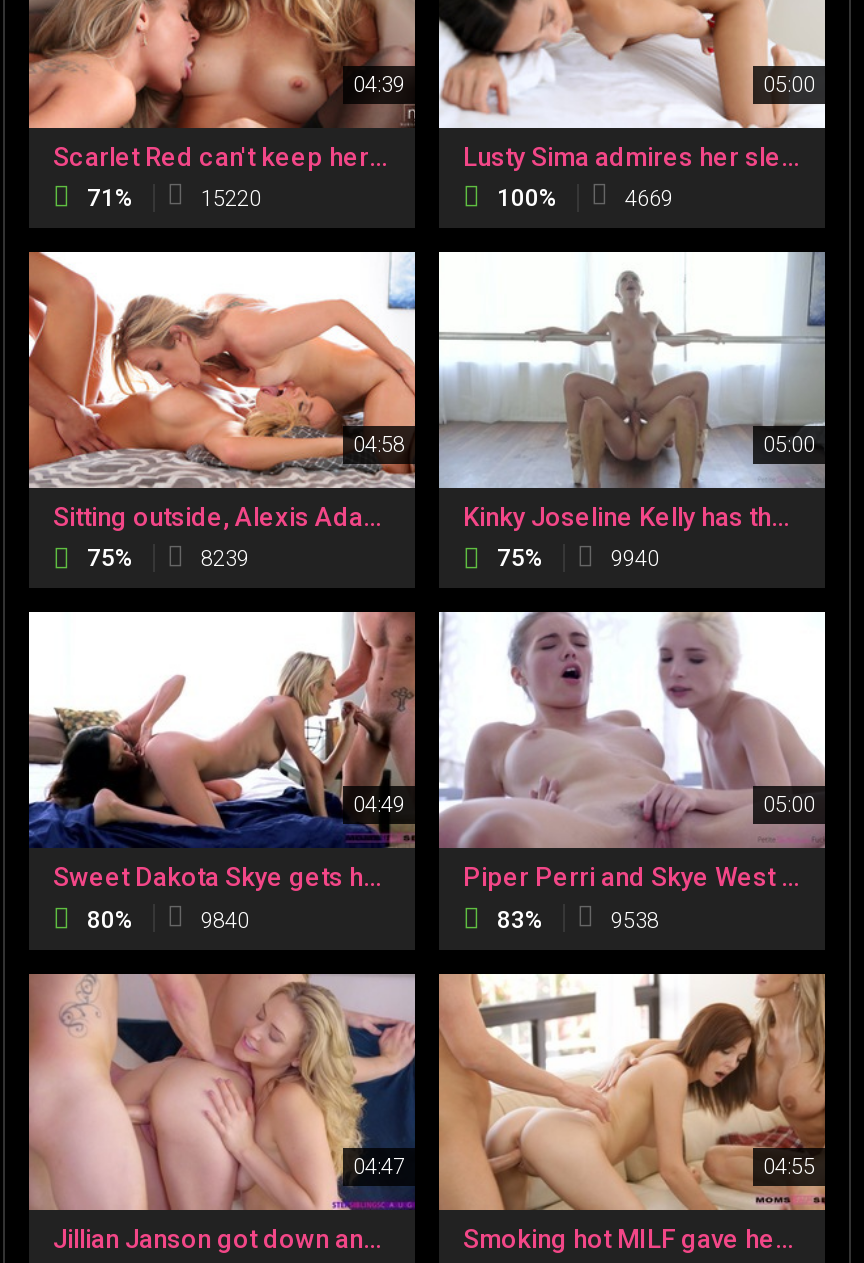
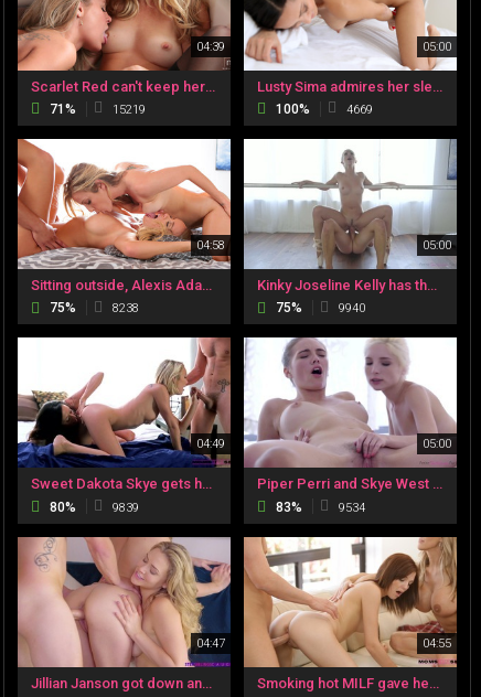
- 15220
+ 15219

- 8239
+ 8238

- 9840
+ 9839

- 9538
+ 9534
